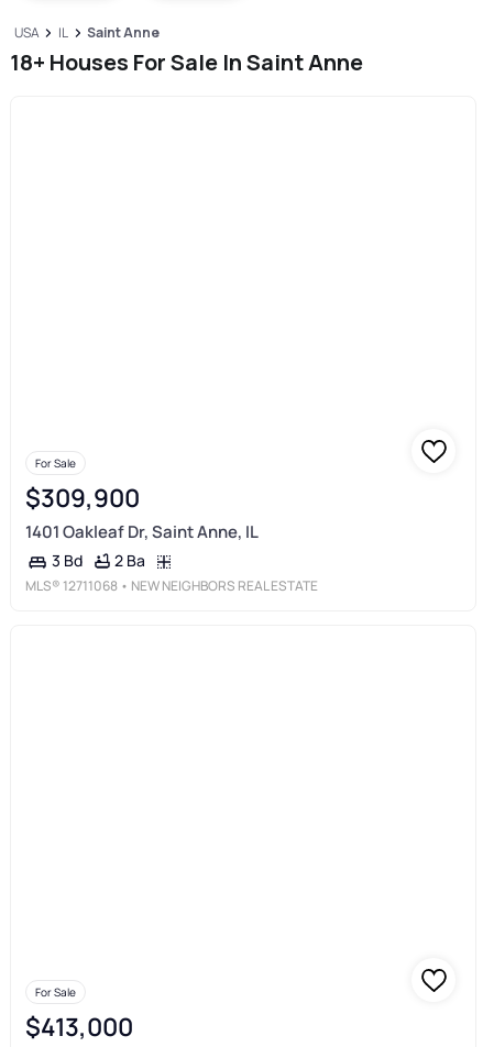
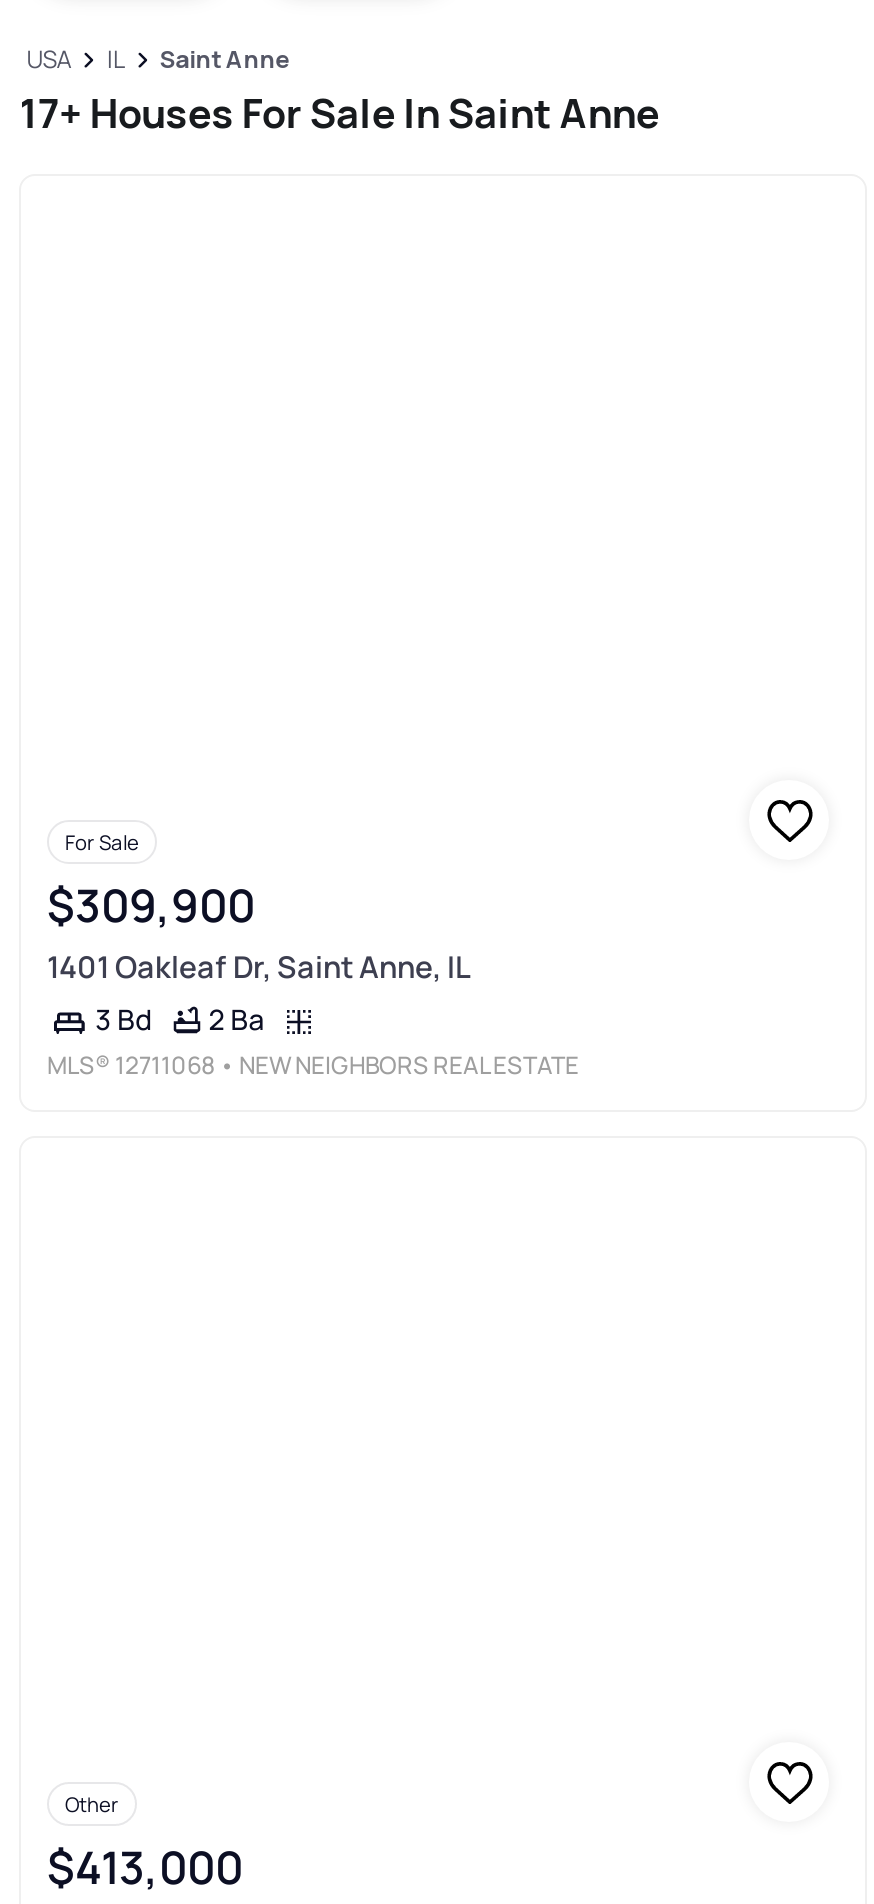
- 18+ Houses For Sale In Saint Anne
+ 17+ Houses For Sale In Saint Anne

- For Sale
+ Other
